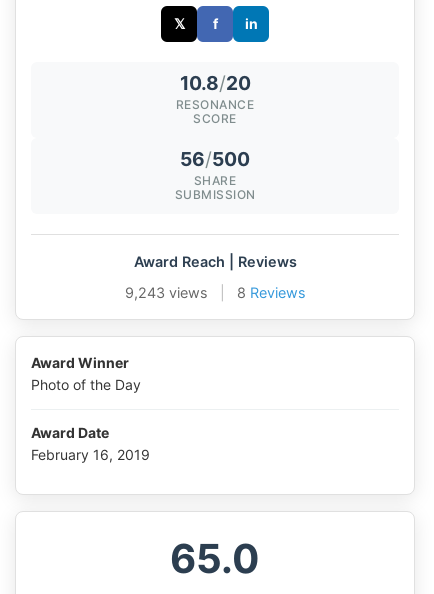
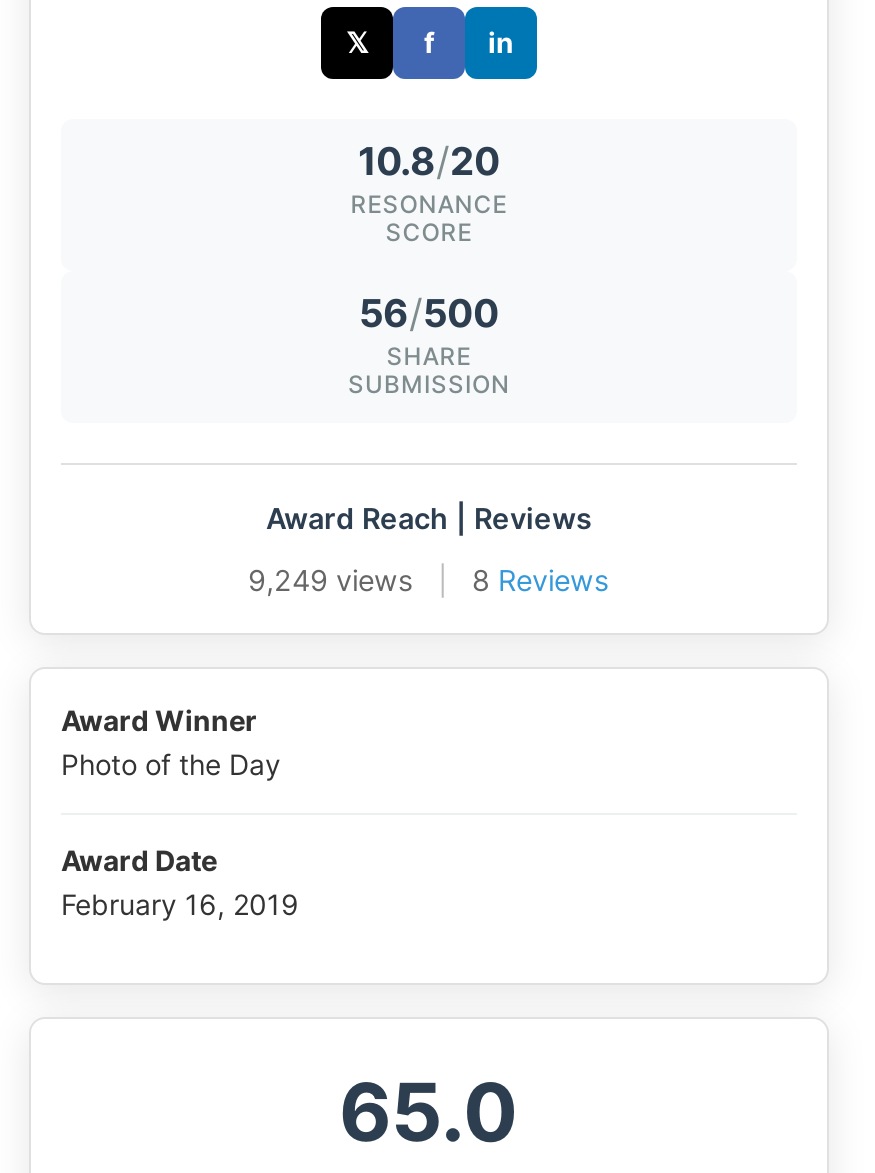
- 9,243 views
+ 9,249 views
